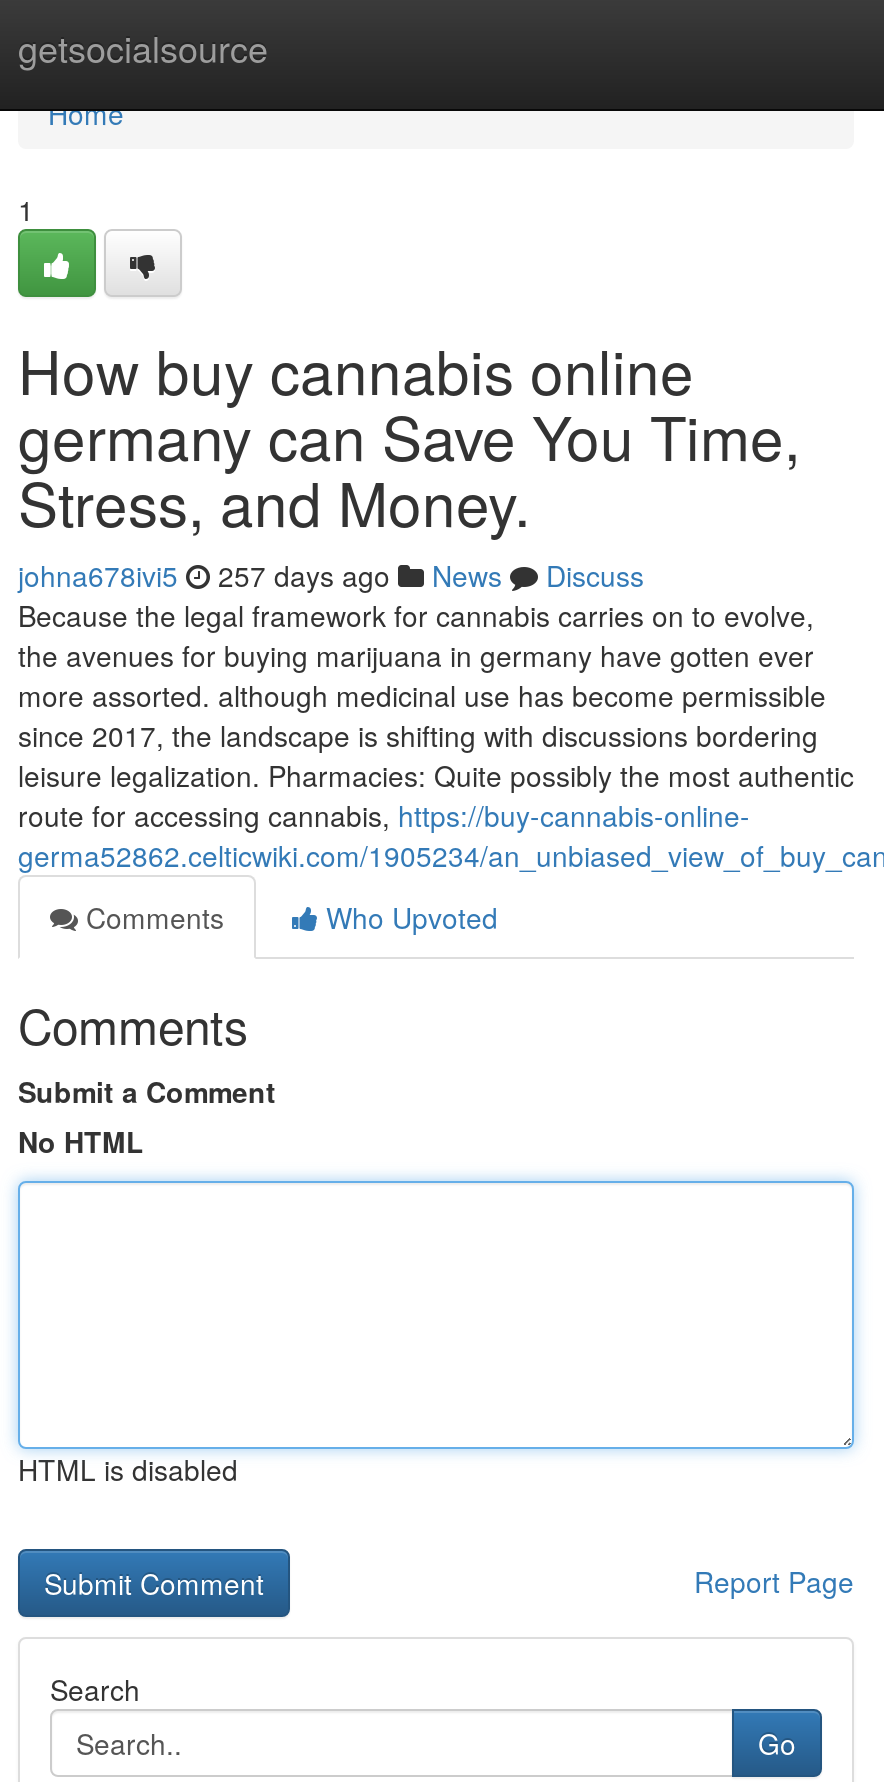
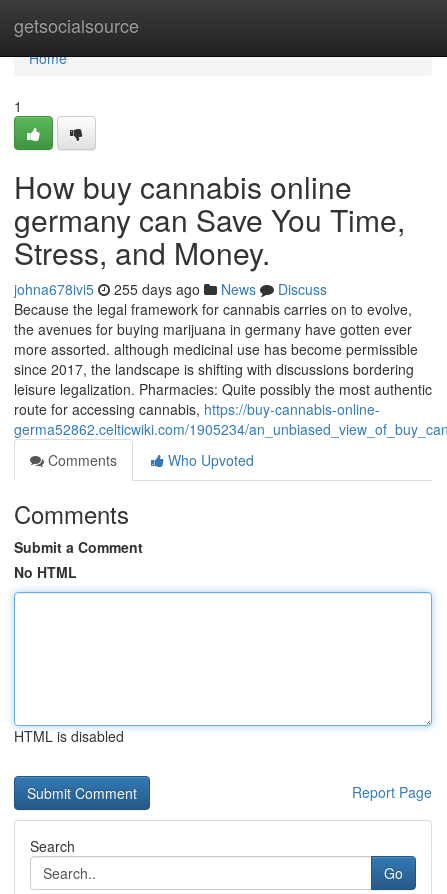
- johna678ivi5 257 days ago News Discuss
+ johna678ivi5 255 days ago News Discuss
